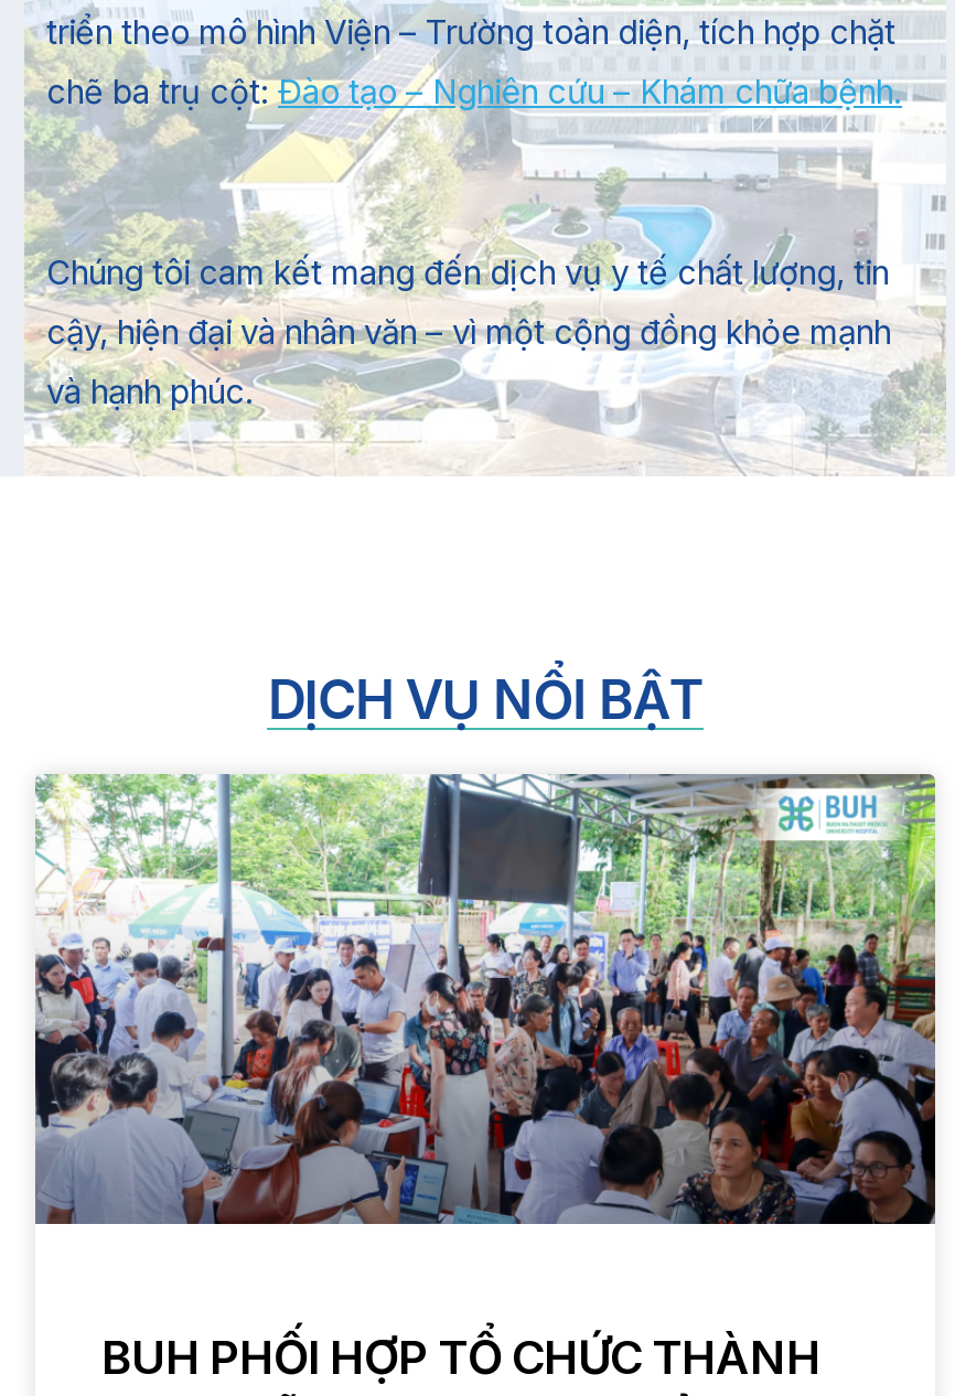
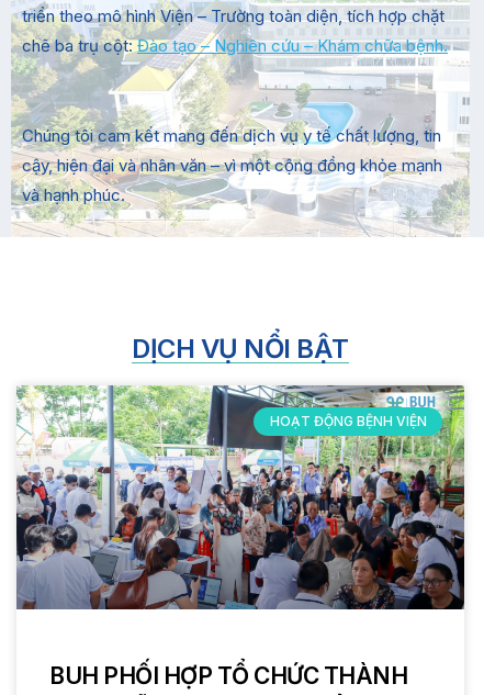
+ HOẠT ĐỘNG BỆNH VIỆN
